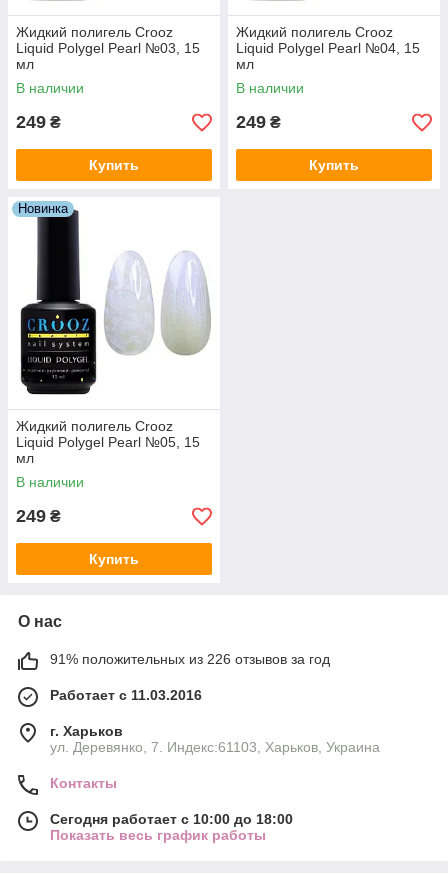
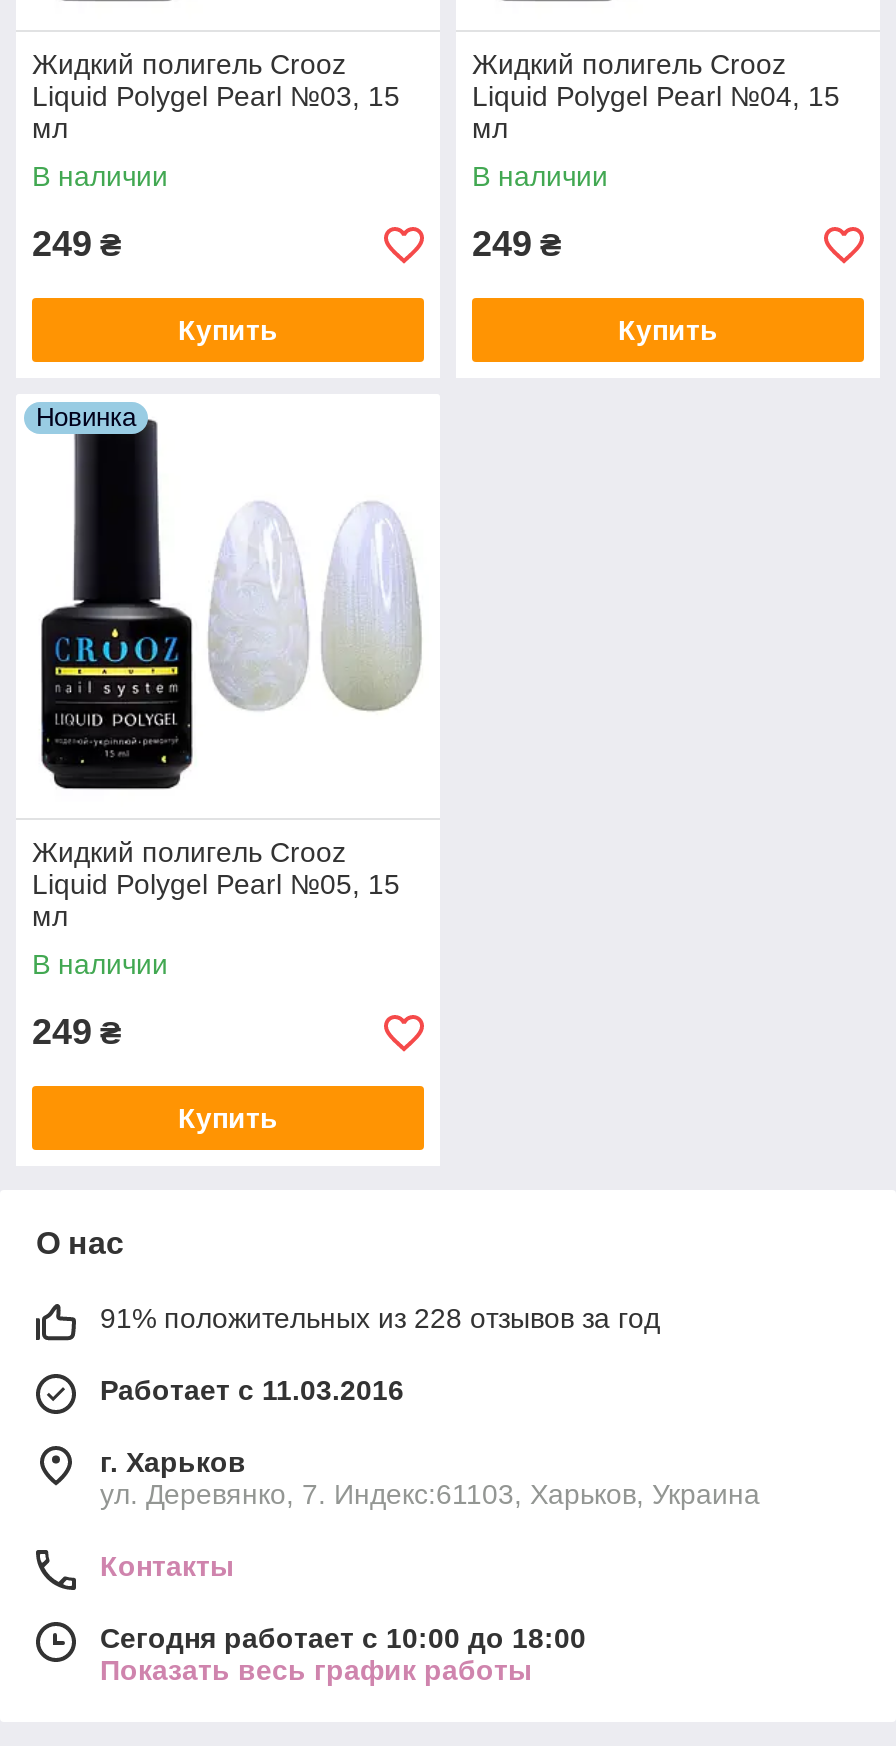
- 91% положительных из 226 отзывов за год
+ 91% положительных из 228 отзывов за год
